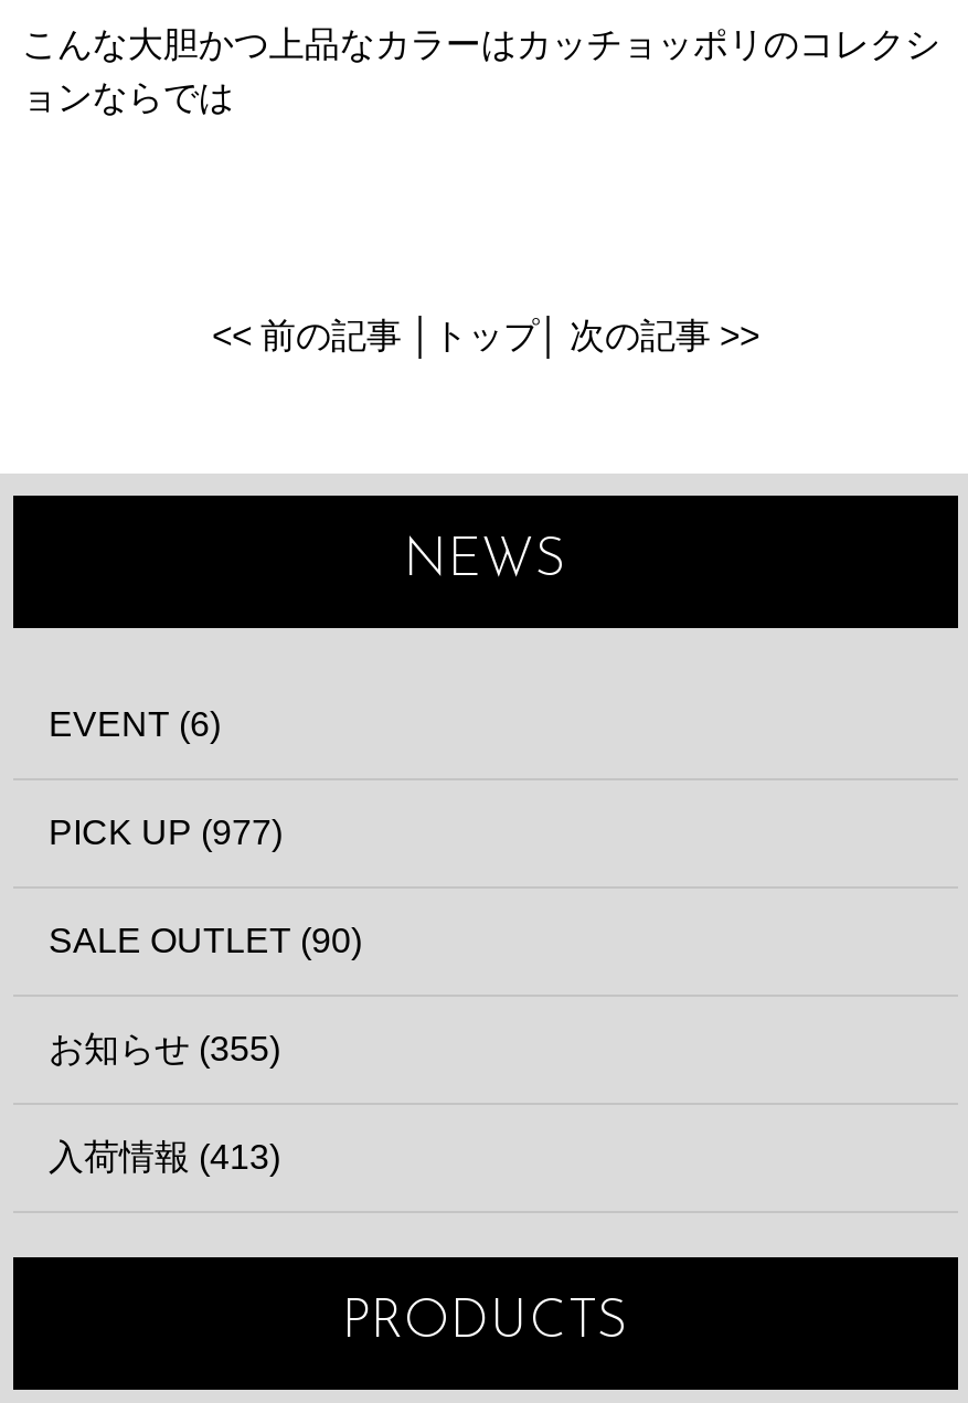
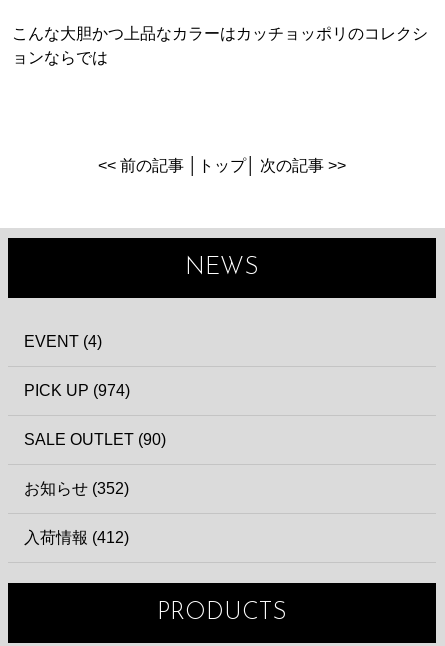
- EVENT (6)
+ EVENT (4)

- PICK UP (977)
+ PICK UP (974)

- お知らせ (355)
+ お知らせ (352)

- 入荷情報 (413)
+ 入荷情報 (412)
